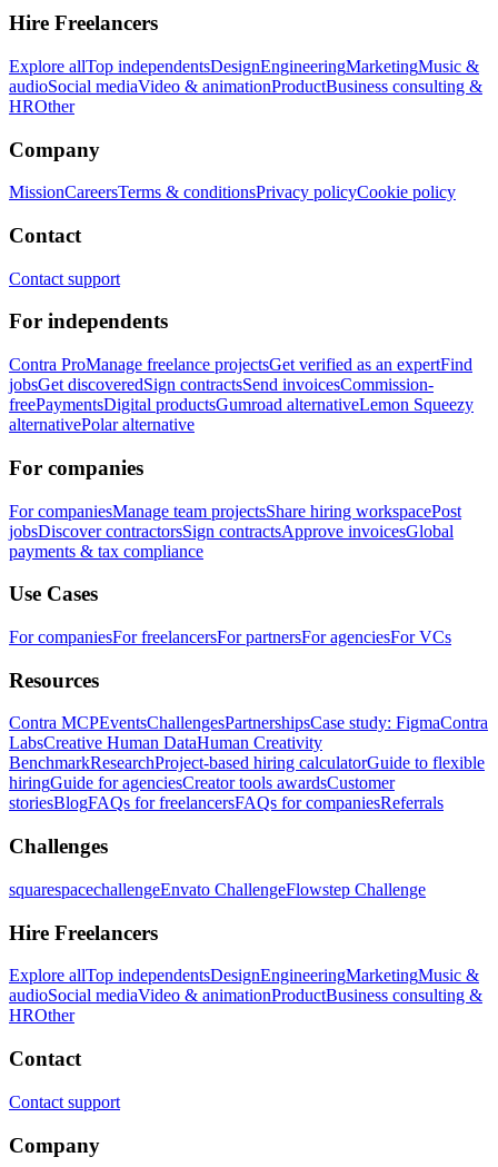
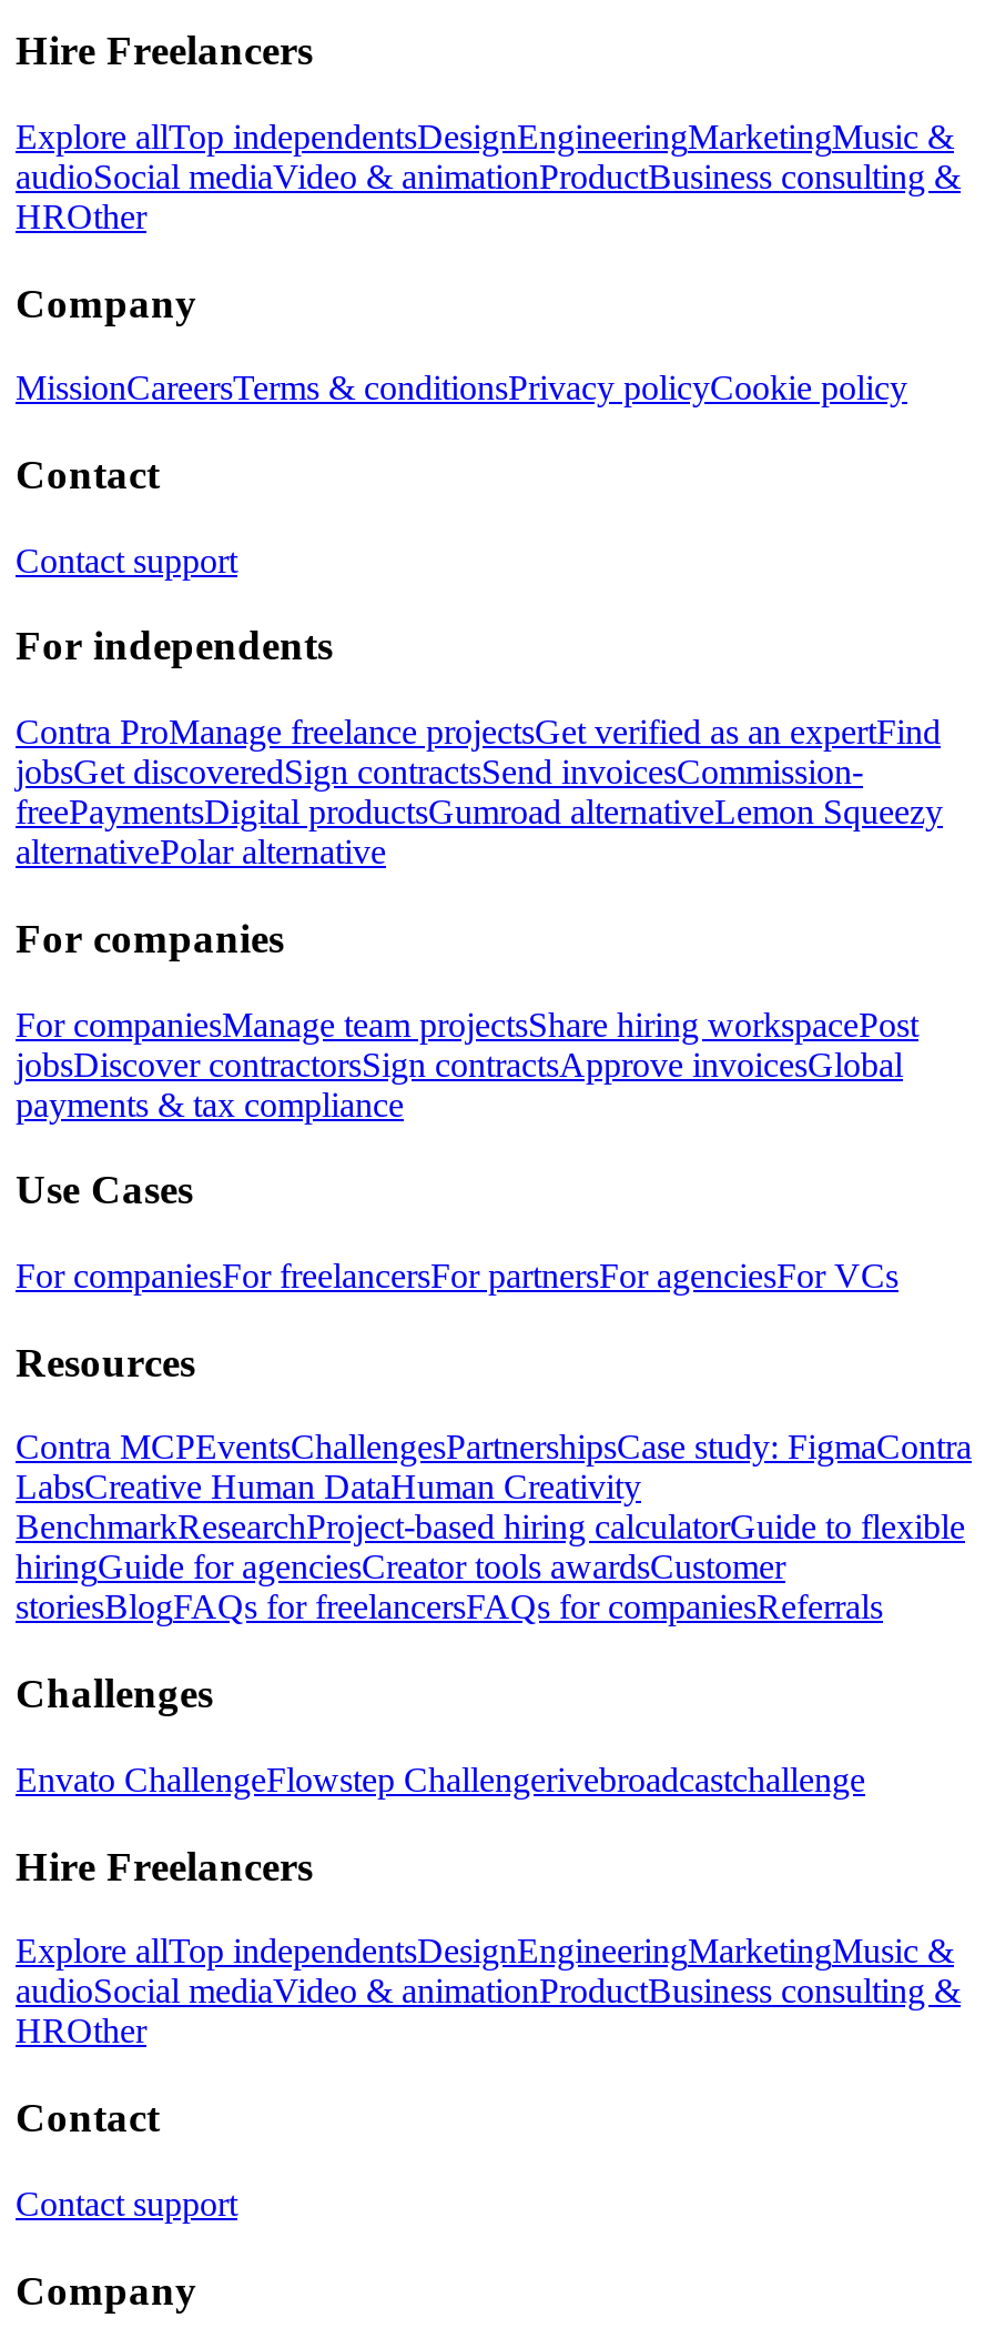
- squarespacechallengeEnvato ChallengeFlowstep Challenge
+ Envato ChallengeFlowstep Challengerivebroadcastchallenge
